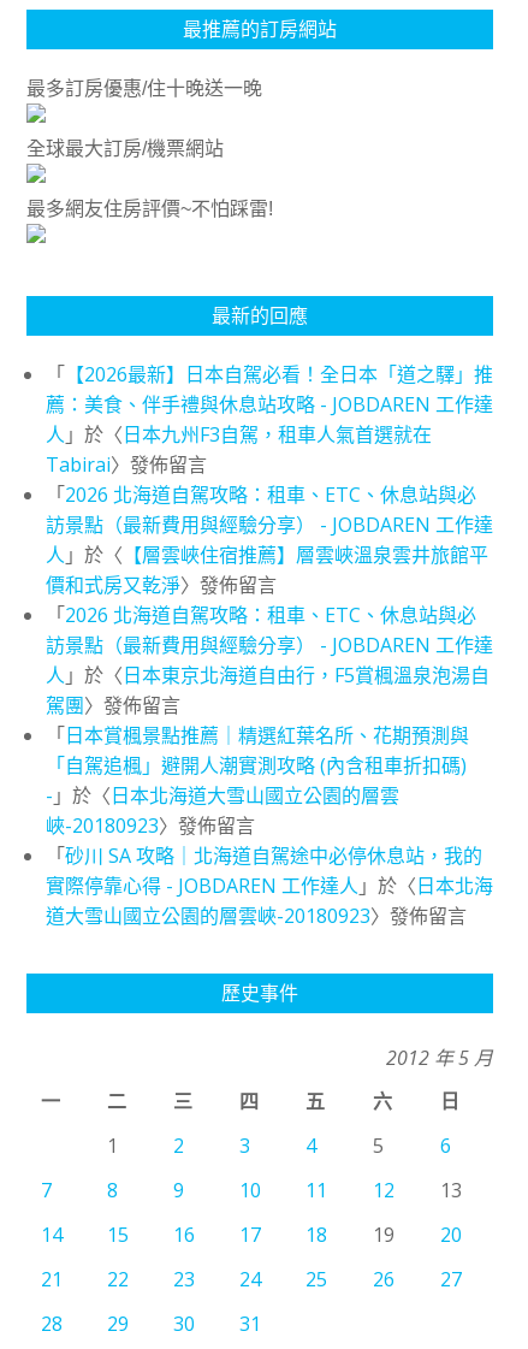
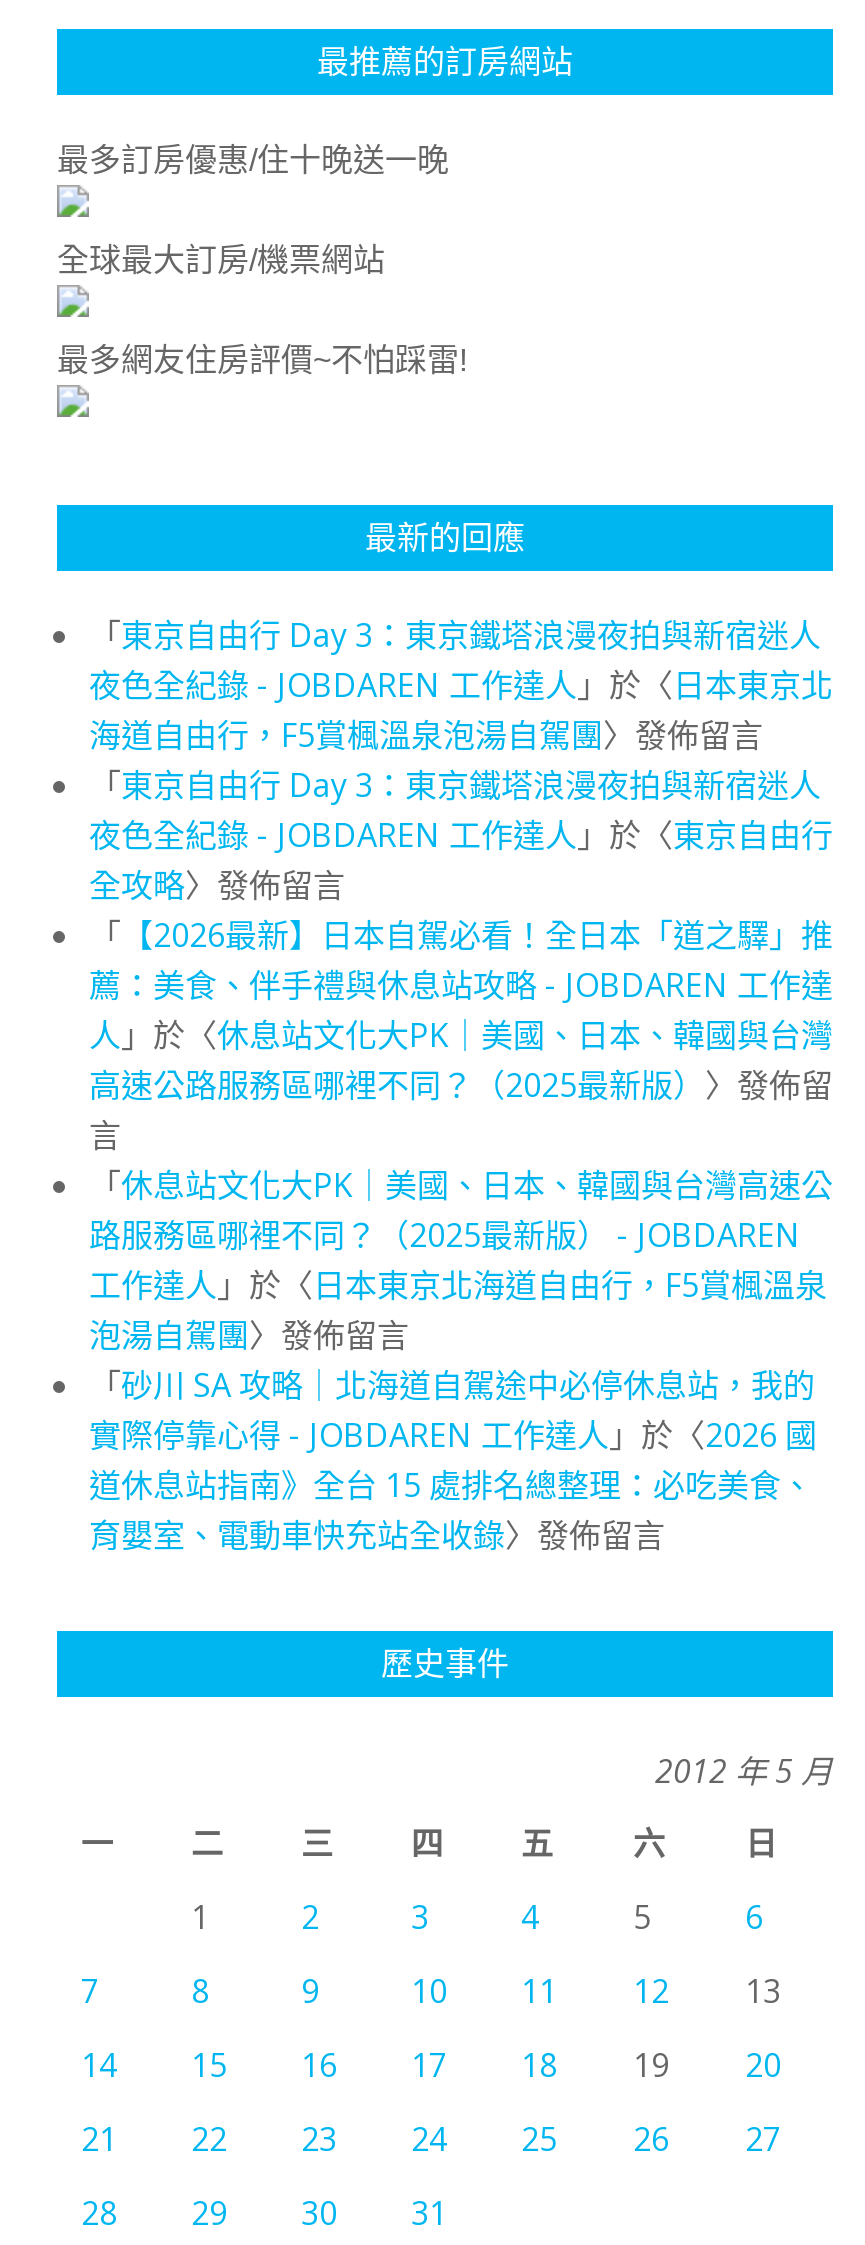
+ 「東京自由行 Day 3：東京鐵塔浪漫夜拍與新宿迷人
+ 夜色全紀錄 - JOBDAREN 工作達人」於〈日本東京北
+ 海道自由行，F5賞楓溫泉泡湯自駕團〉發佈留言
+ 「東京自由行 Day 3：東京鐵塔浪漫夜拍與新宿迷人
+ 夜色全紀錄 - JOBDAREN 工作達人」於〈東京自由行
+ 全攻略〉發佈留言

moved down: 「【2026最新】日本自駕必看！全日本「道之驛」推 | 薦：美食、伴手禮與休息站攻略 - JOBDAREN 工作達

- 人」於〈日本九州F3自駕，租車人氣首選就在
- Tabirai〉發佈留言
- 「2026 北海道自駕攻略：租車、ETC、休息站與必
- 訪景點（最新費用與經驗分享） - JOBDAREN 工作達
- 人」於〈【層雲峽住宿推薦】層雲峽溫泉雲井旅館平
- 價和式房又乾淨〉發佈留言
- 「2026 北海道自駕攻略：租車、ETC、休息站與必
- 訪景點（最新費用與經驗分享） - JOBDAREN 工作達
- 人」於〈日本東京北海道自由行，F5賞楓溫泉泡湯自
- 駕團〉發佈留言
- 「日本賞楓景點推薦｜精選紅葉名所、花期預測與
- 「自駕追楓」避開人潮實測攻略 (內含租車折扣碼)
- -」於〈日本北海道大雪山國立公園的層雲
- 峽-20180923〉發佈留言
+ 人」於〈休息站文化大PK｜美國、日本、韓國與台灣
+ 高速公路服務區哪裡不同？（2025最新版）〉發佈留
+ 言
+ 「休息站文化大PK｜美國、日本、韓國與台灣高速公
+ 路服務區哪裡不同？（2025最新版） - JOBDAREN
+ 工作達人」於〈日本東京北海道自由行，F5賞楓溫泉
+ 泡湯自駕團〉發佈留言

moved up: 「砂川 SA 攻略｜北海道自駕途中必停休息站，我的

- 實際停靠心得 - JOBDAREN 工作達人」於〈日本北海
- 道大雪山國立公園的層雲峽-20180923〉發佈留言
+ 實際停靠心得 - JOBDAREN 工作達人」於〈2026 國
+ 道休息站指南》全台 15 處排名總整理：必吃美食、
+ 育嬰室、電動車快充站全收錄〉發佈留言
